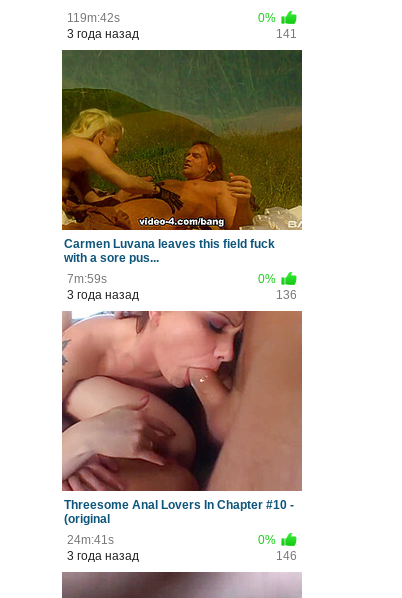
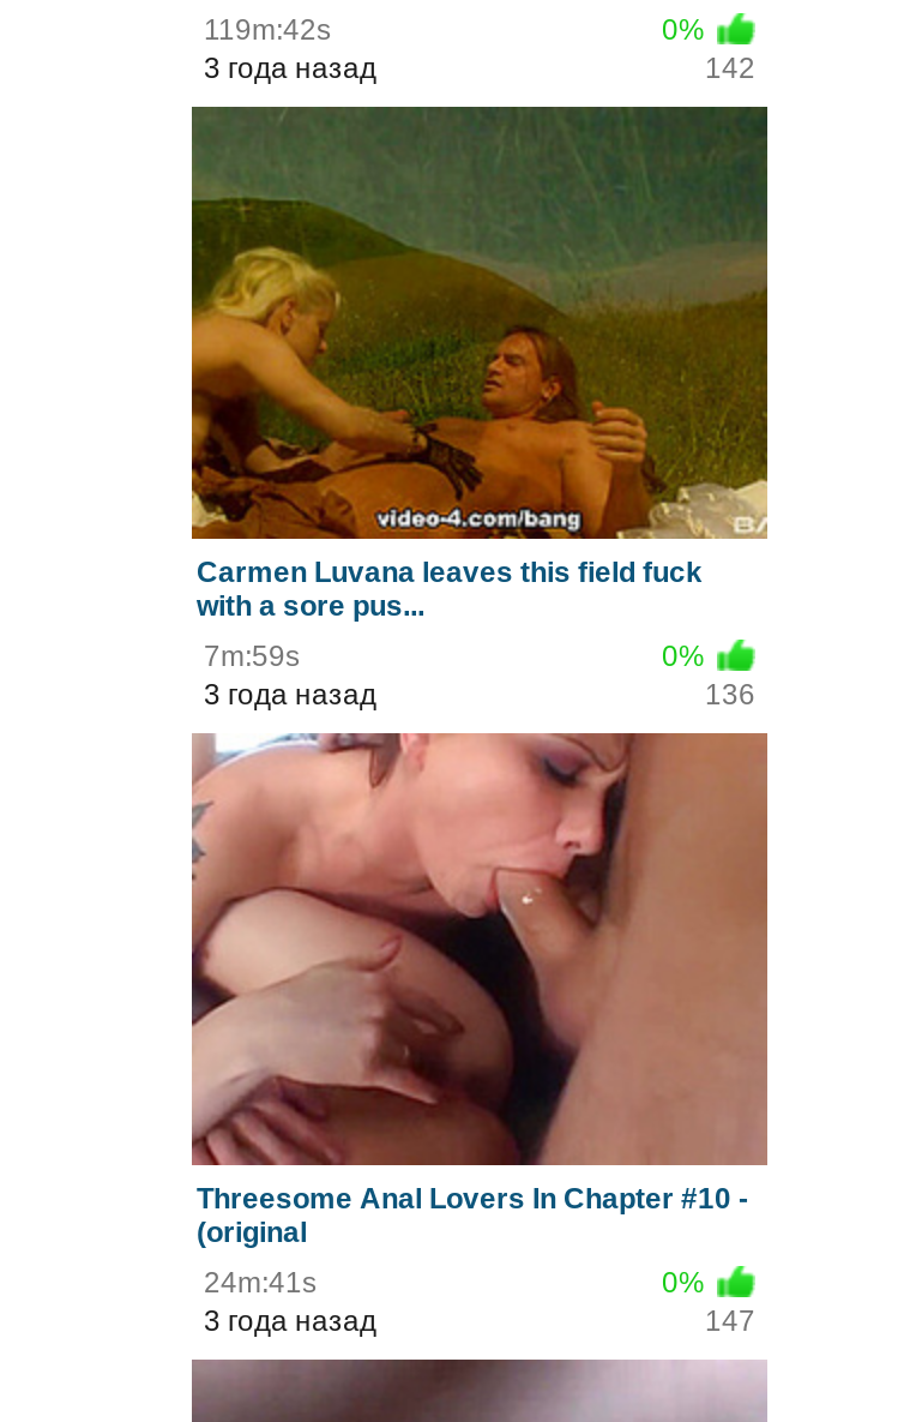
- 141
+ 142

- 146
+ 147
